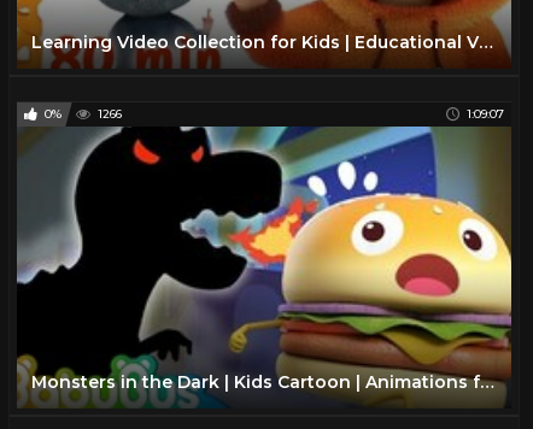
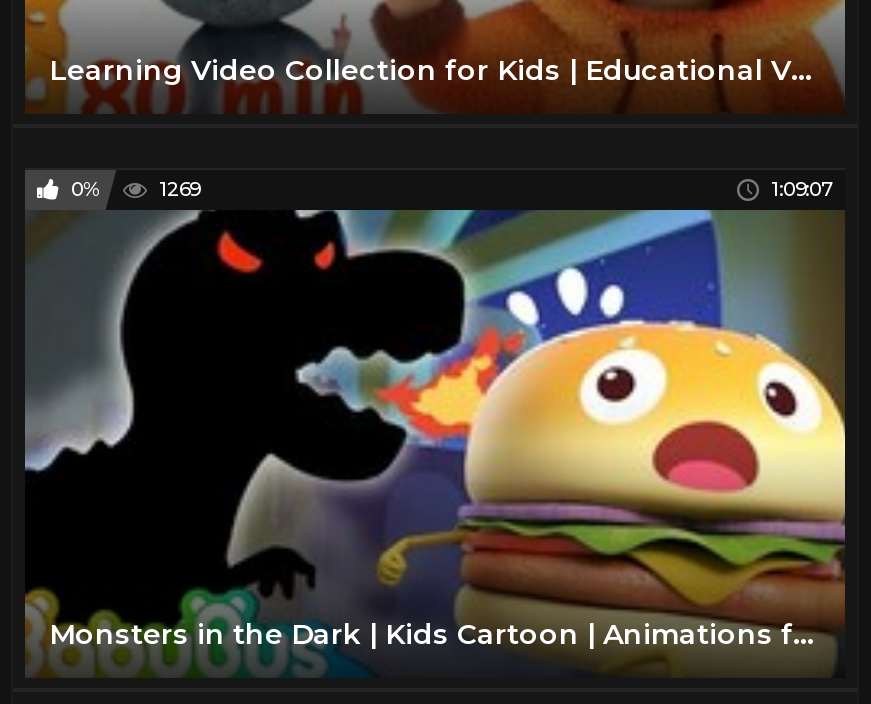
- 1266
+ 1269
